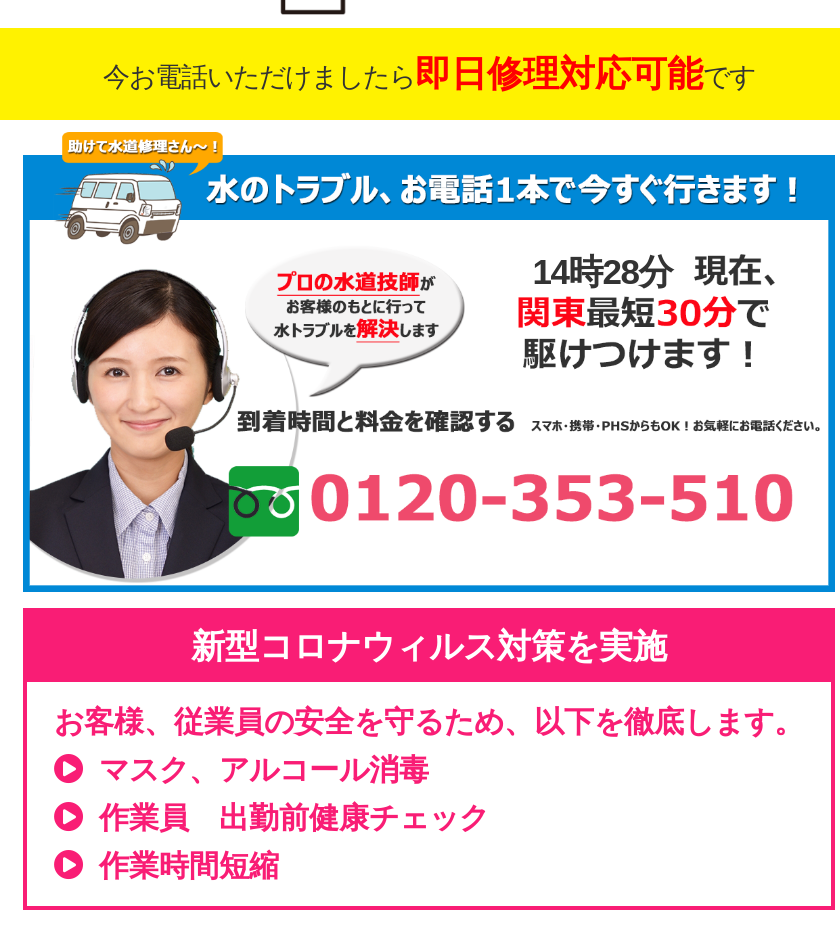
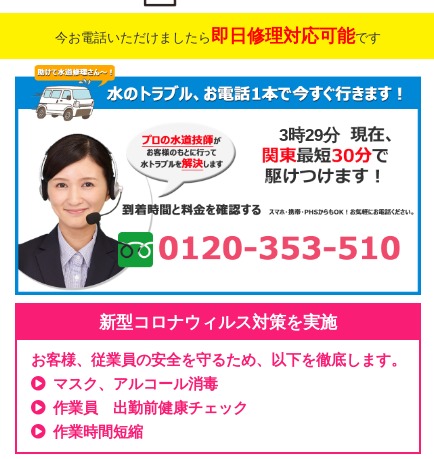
- 14時28分
+ 3時29分
